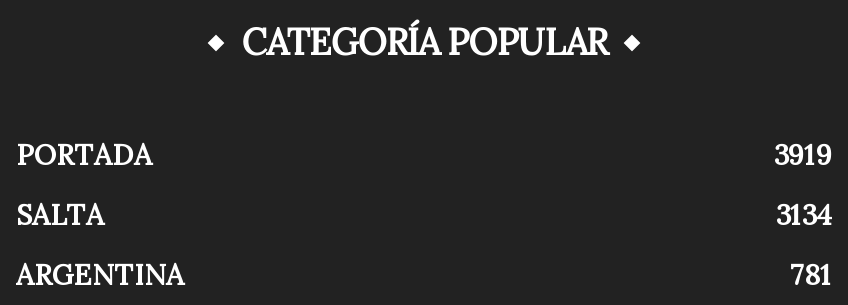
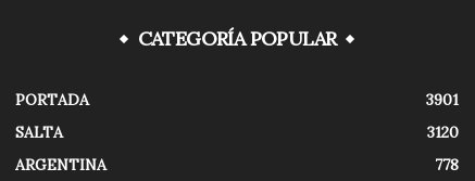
- 3919
+ 3901

- 3134
+ 3120

- 781
+ 778
